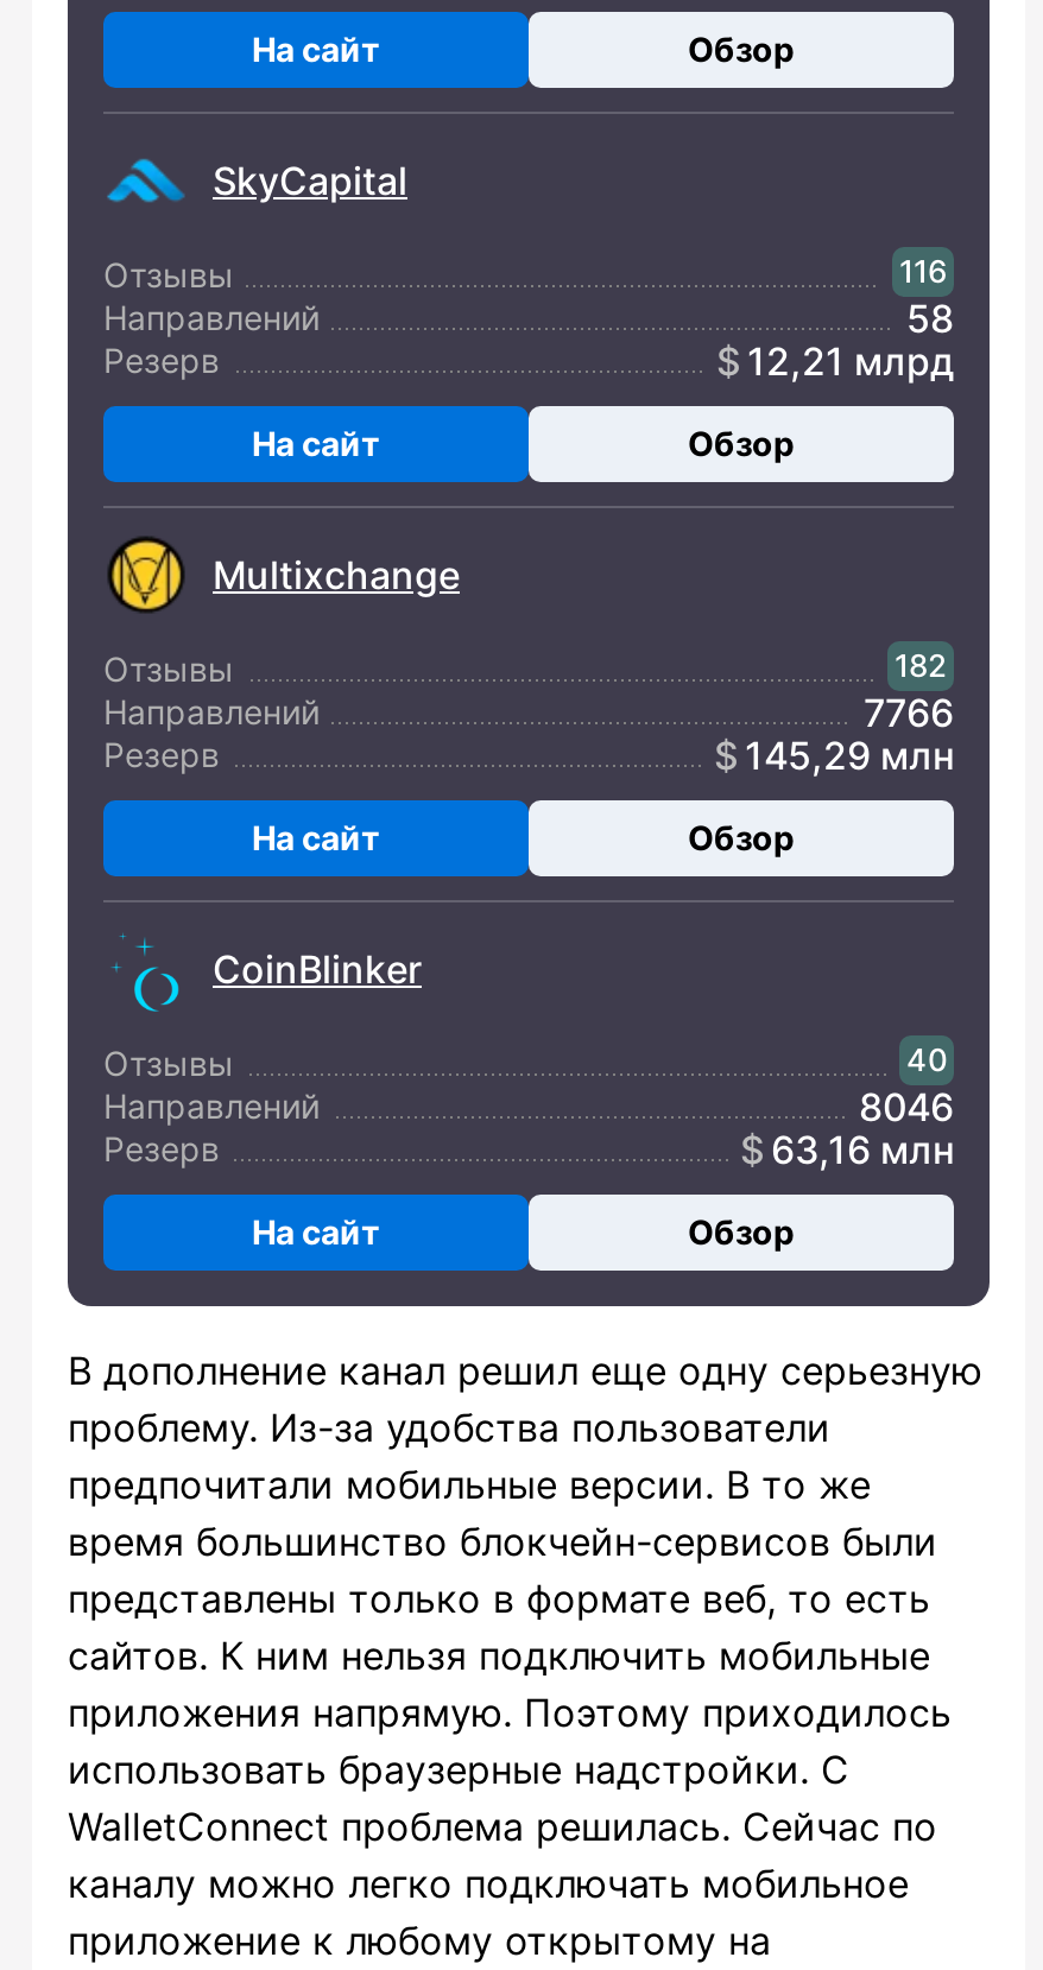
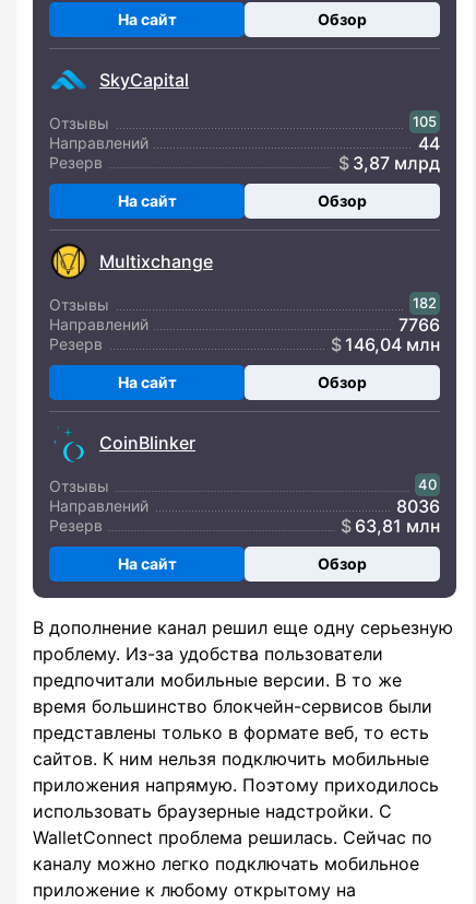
- 116
+ 105

- 58
+ 44

- 12,21 млрд
+ 3,87 млрд

- 145,29 млн
+ 146,04 млн

- 8046
+ 8036

- 63,16 млн
+ 63,81 млн
